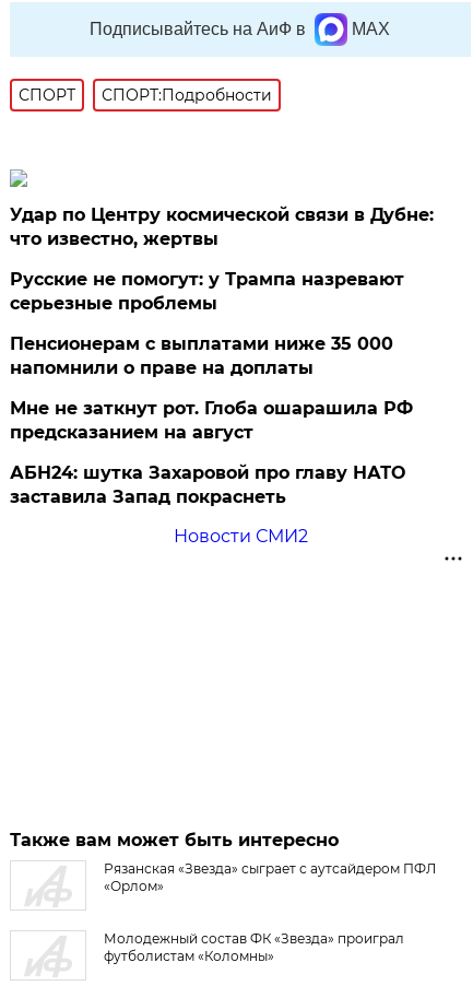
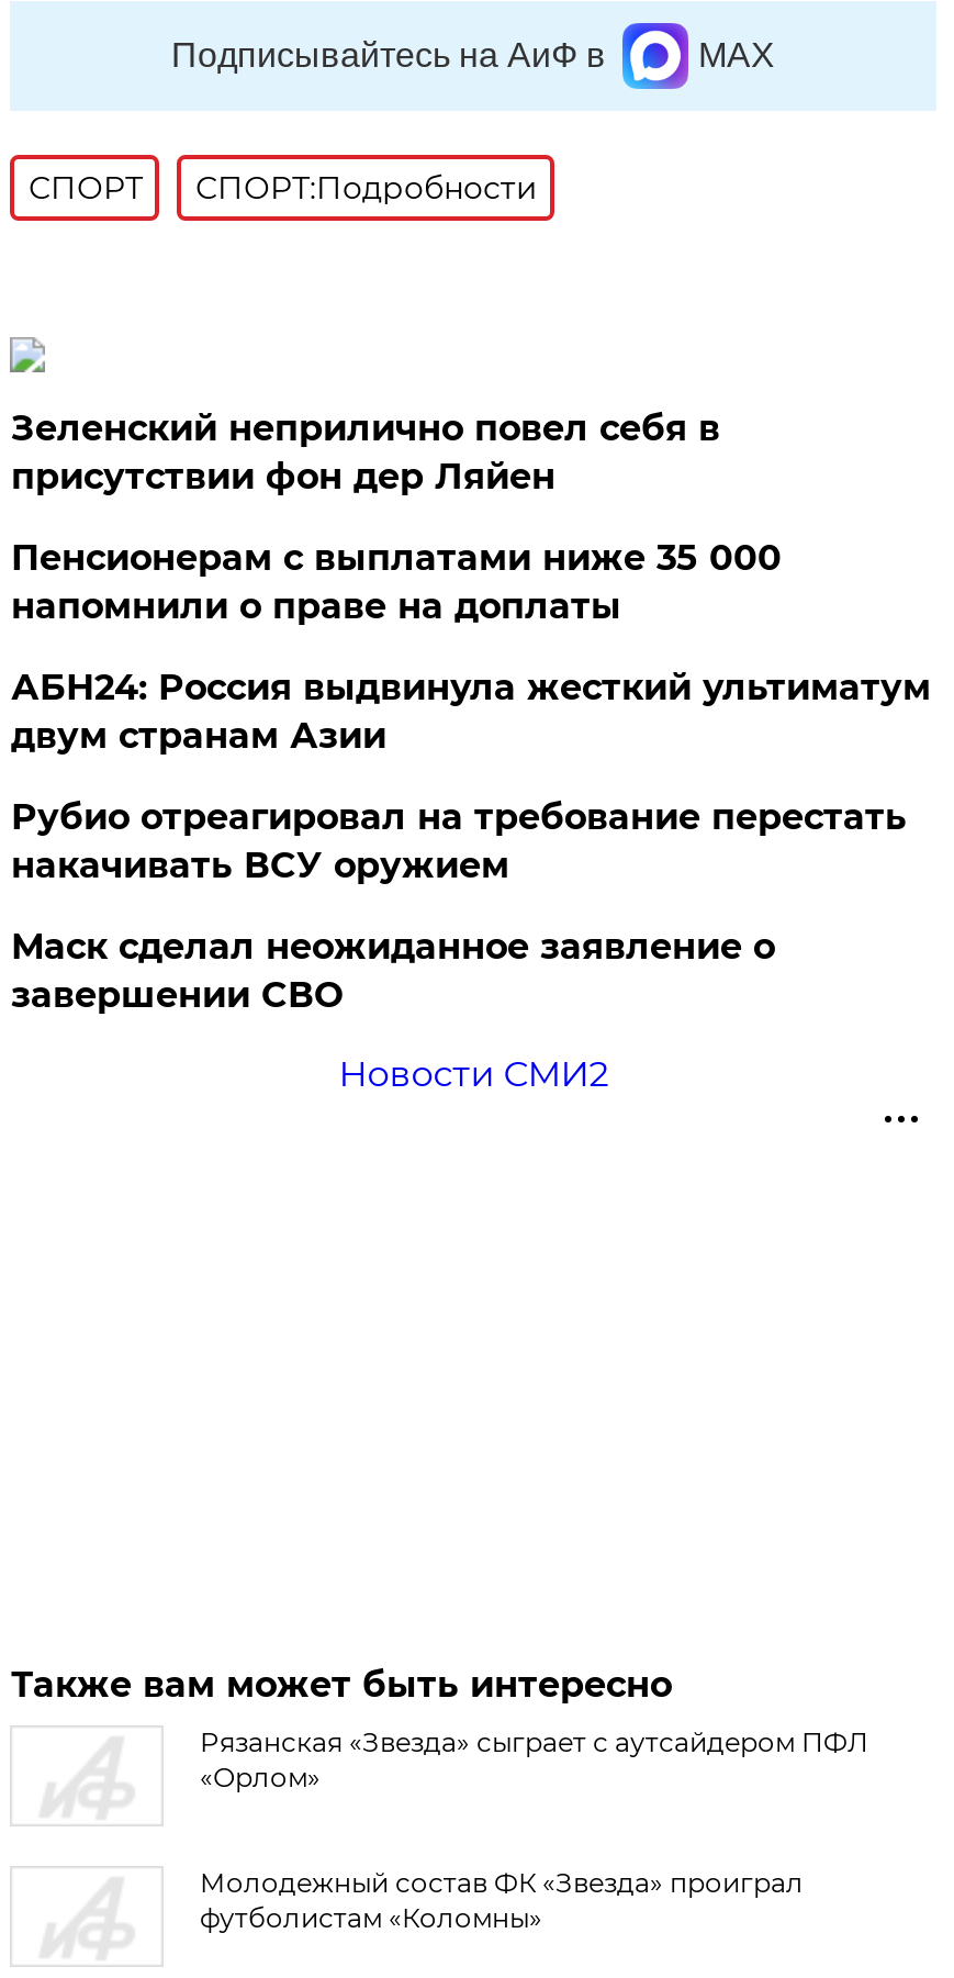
- Удар по Центру космической связи в Дубне:
- что известно, жертвы
- Русские не помогут: у Трампа назревают
- серьезные проблемы
+ Зеленский неприлично повел cебя в
+ присутствии фон дер Ляйен

moved up: Пенсионерам с выплатами ниже 35 000 | напомнили о праве на доплаты

- Мне не заткнут рот. Глоба ошарашила РФ
- предсказанием на август
- АБН24: шутка Захаровой про главу НАТО
- заставила Запад покраснеть
+ АБН24: Россия выдвинула жесткий ультиматум
+ двум странам Азии
+ Рубио отреагировал на требование перестать
+ накачивать ВСУ оружием
+ Маск сделал неожиданное заявление о
+ завершении СВО
